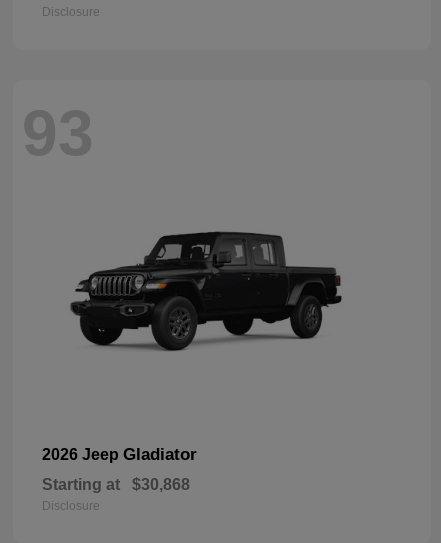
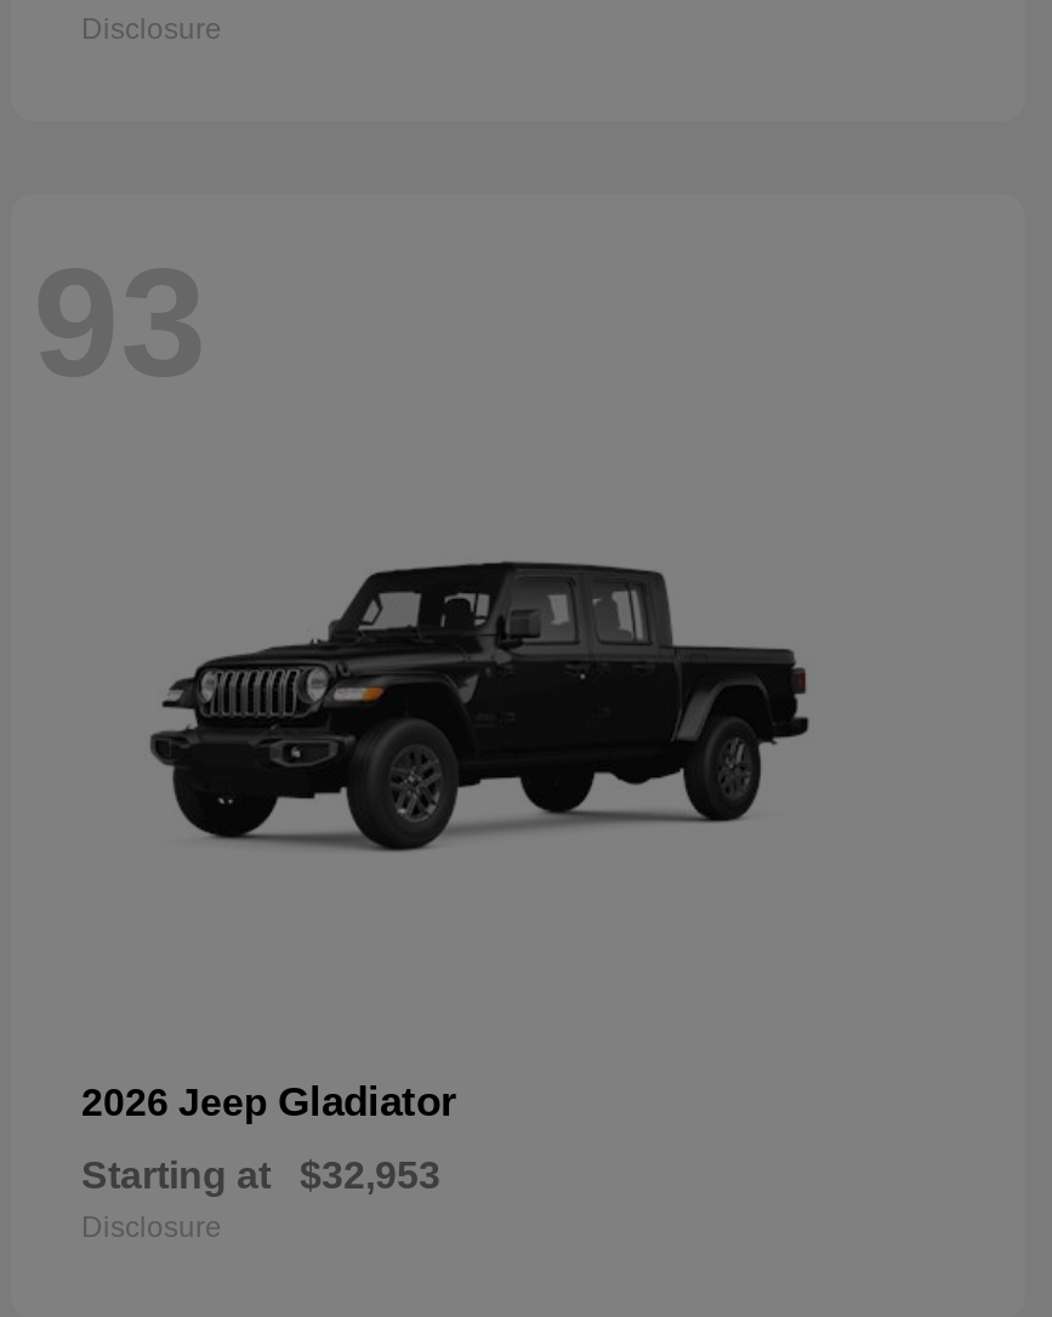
- Starting at $30,868
+ Starting at $32,953
